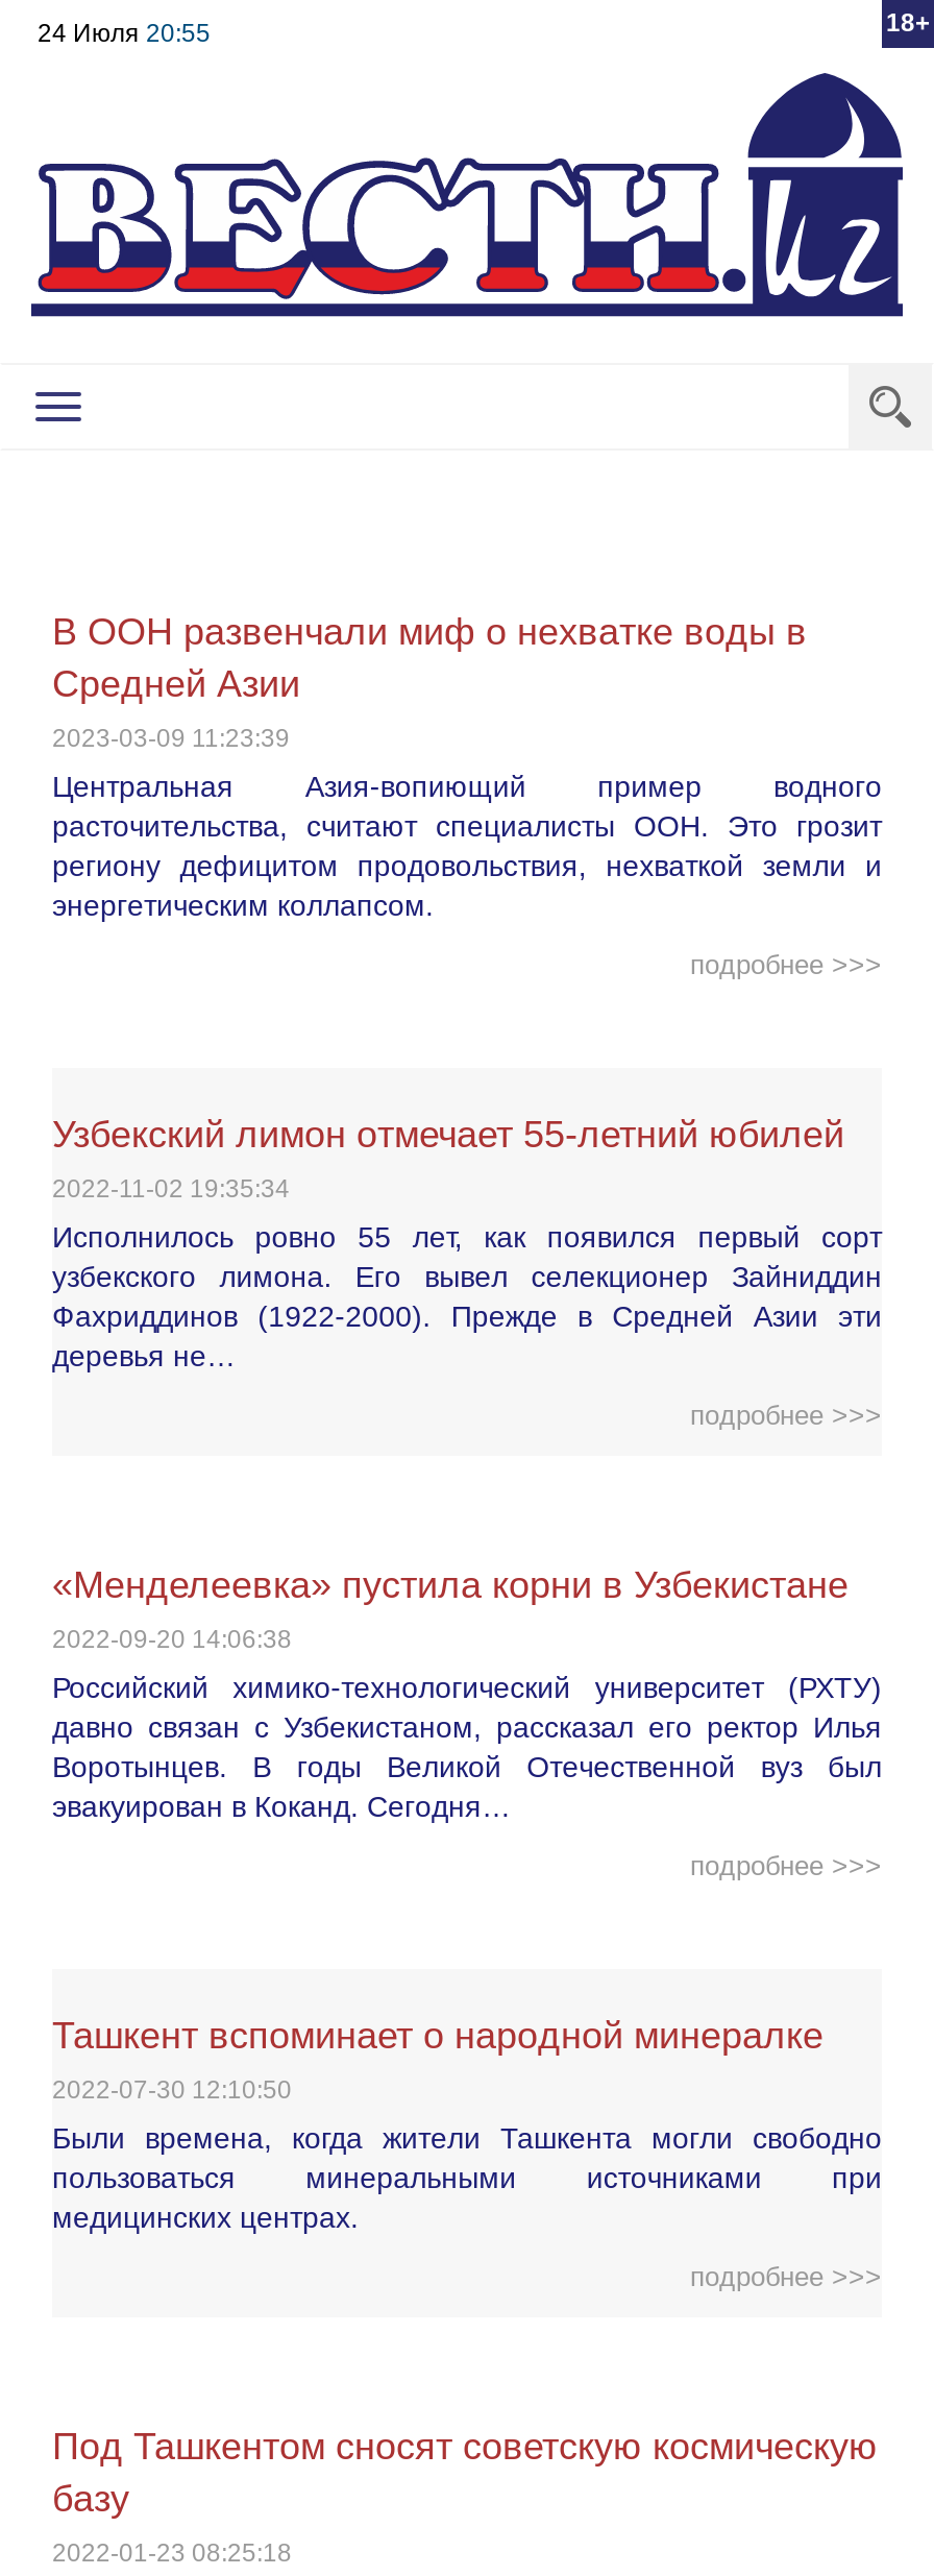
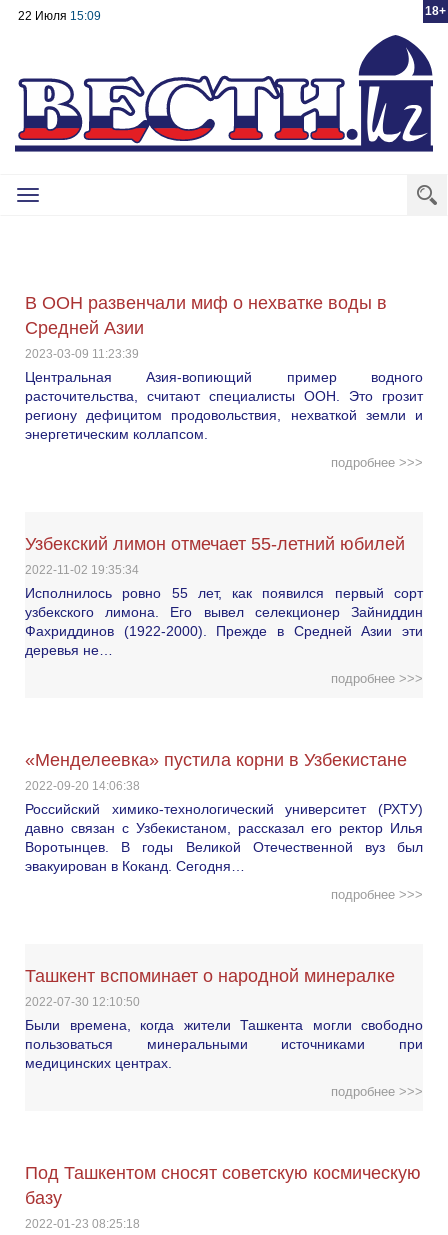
- 24 Июля 20:55
+ 22 Июля 15:09
